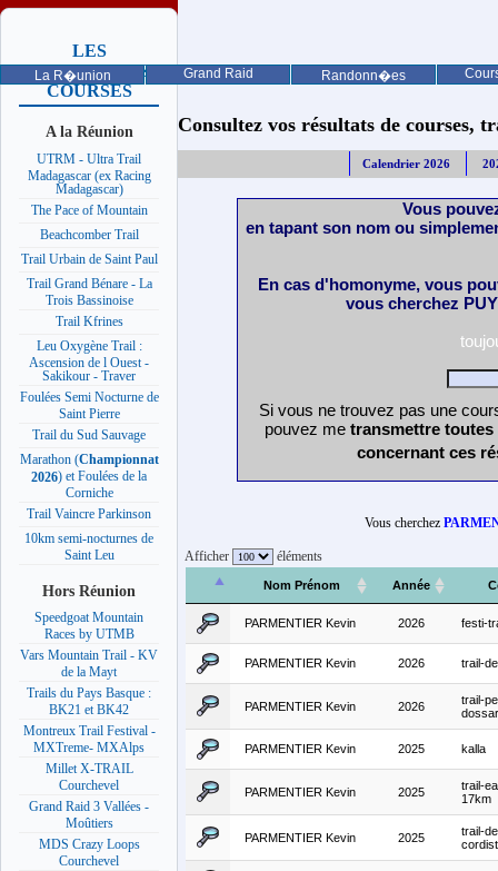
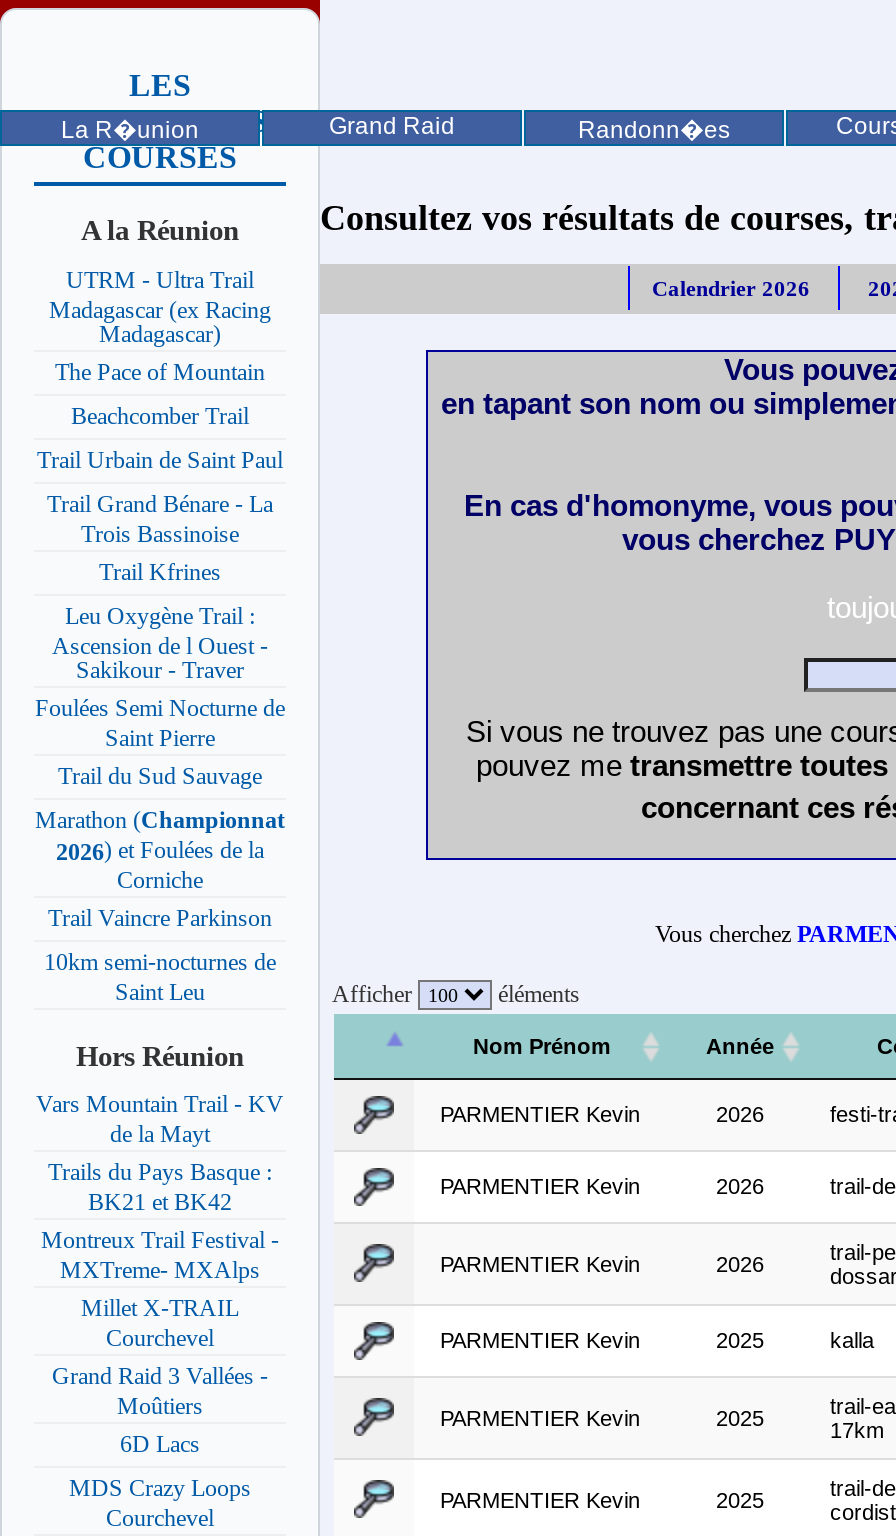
- Speedgoat Mountain
- Races by UTMB

moved up: Vars Mountain Trail - KV | de la Mayt | Trails du Pays Basque : | ... | Grand Raid 3 Vallées - | Moûtiers

+ 6D Lacs
